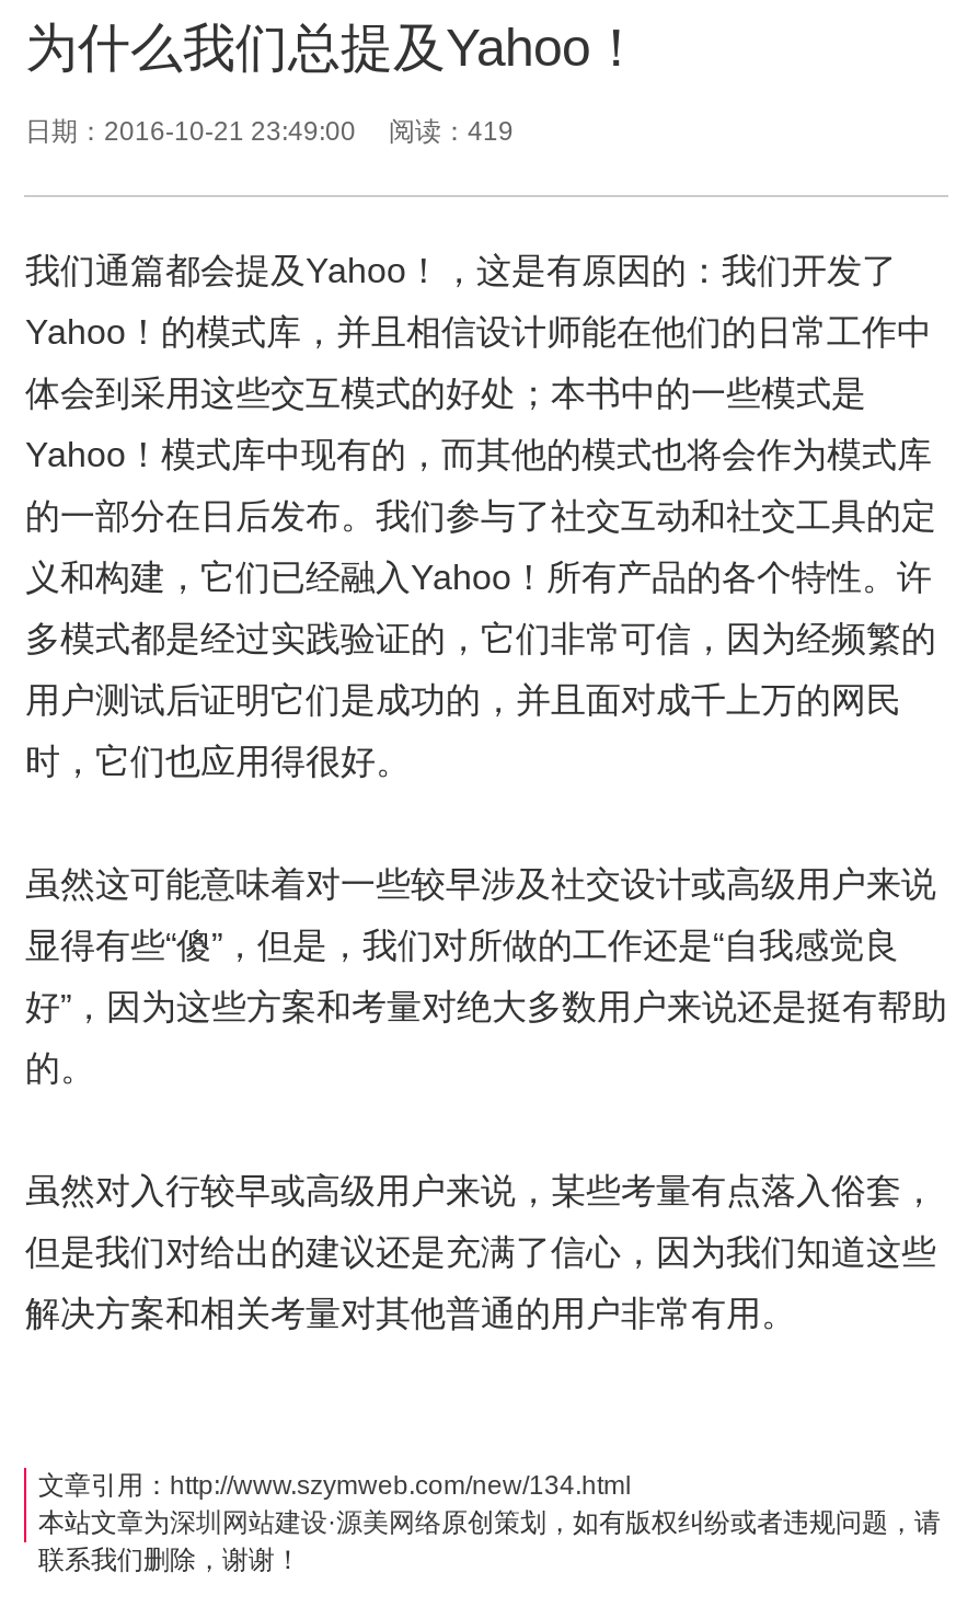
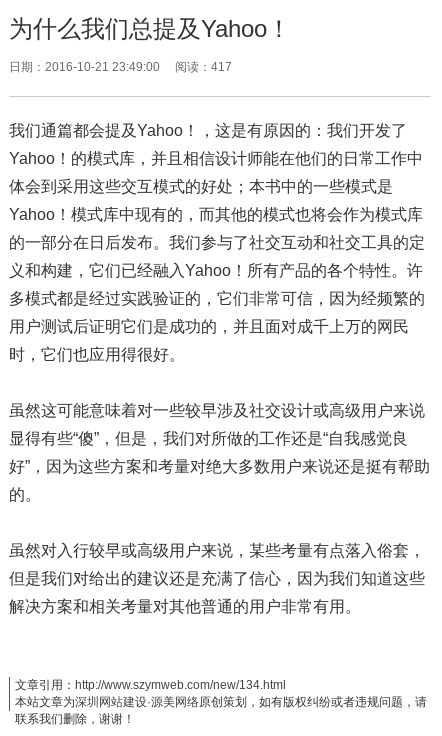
- 日期：2016-10-21 23:49:00 阅读：419
+ 日期：2016-10-21 23:49:00 阅读：417
